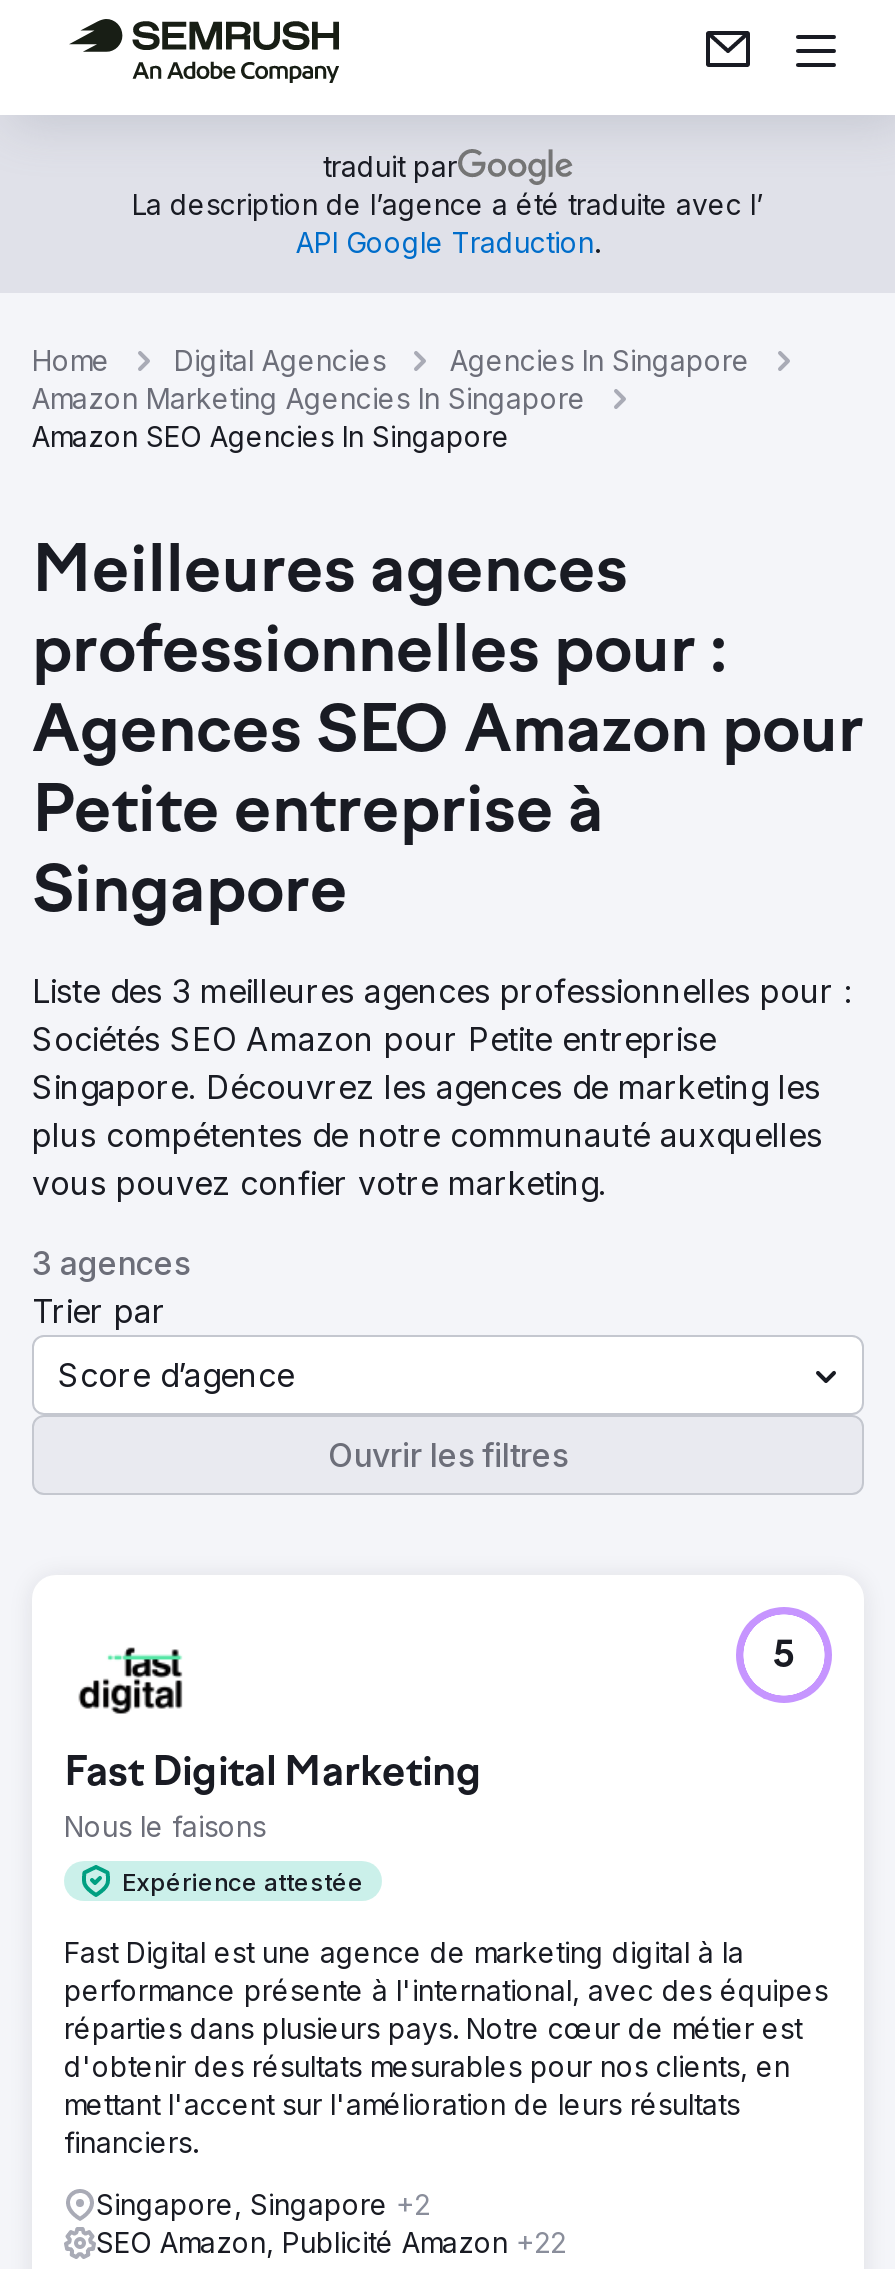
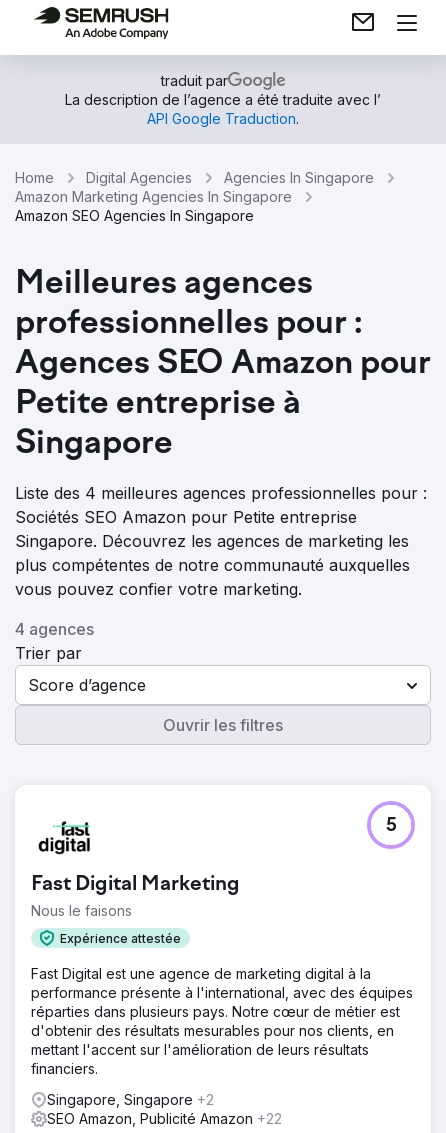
- Liste des 3 meilleures agences professionnelles pour :
+ Liste des 4 meilleures agences professionnelles pour :

- 3 agences
+ 4 agences
